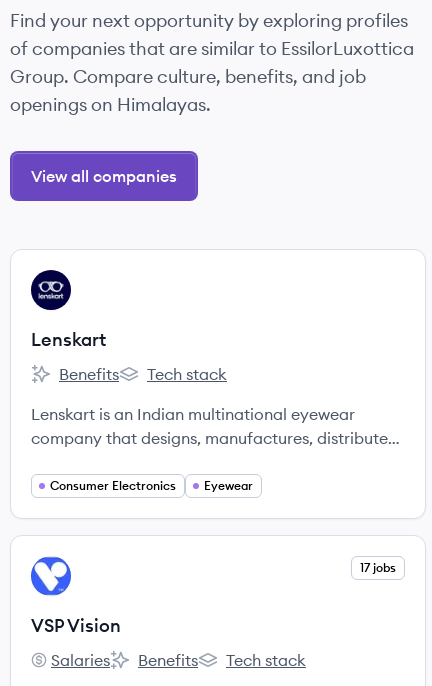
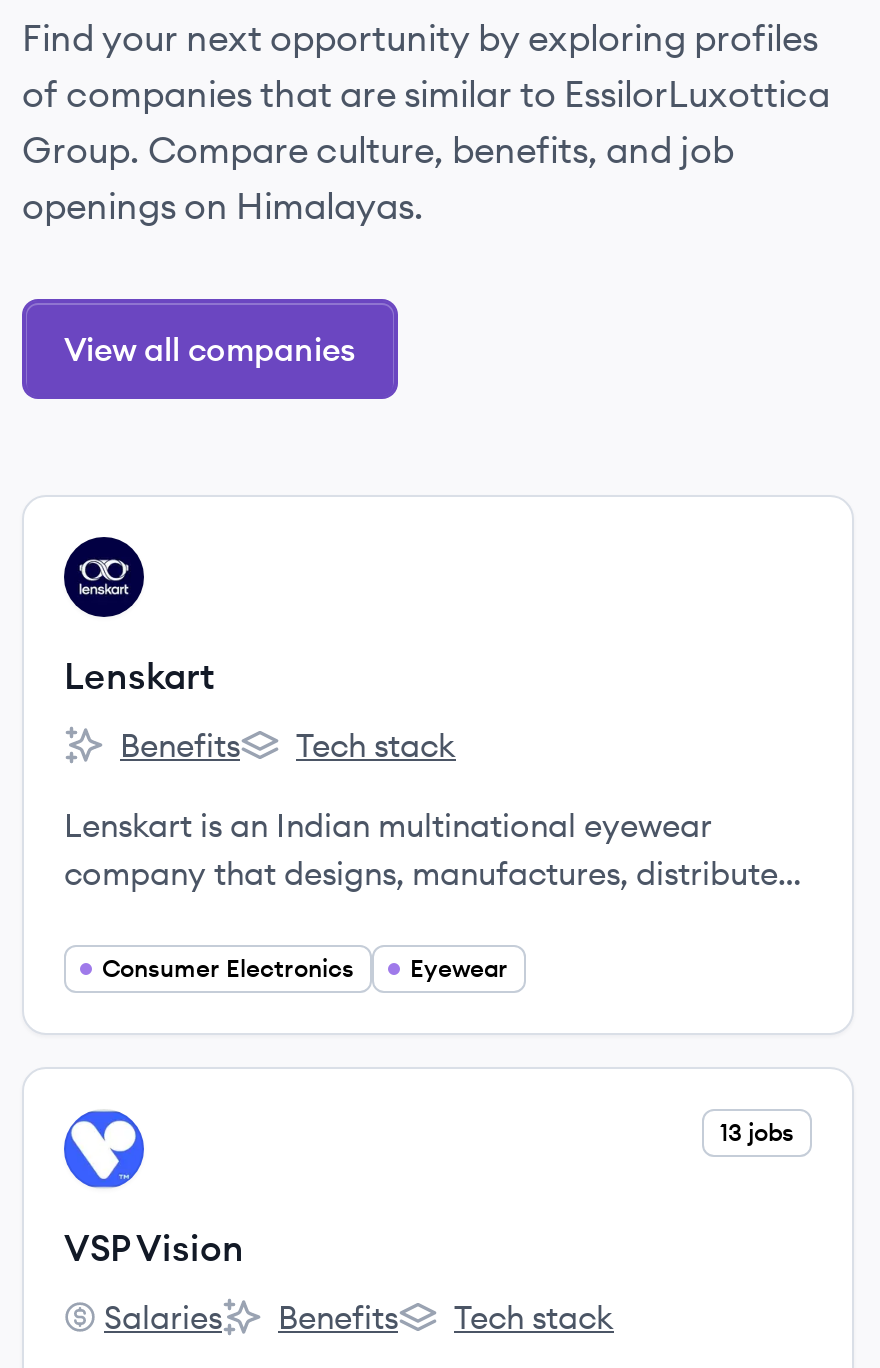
- 17 jobs
+ 13 jobs
